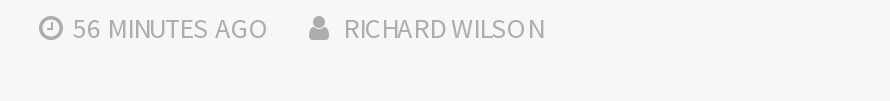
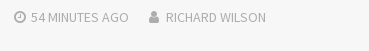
- 56 MINUTES AGO
+ 54 MINUTES AGO
